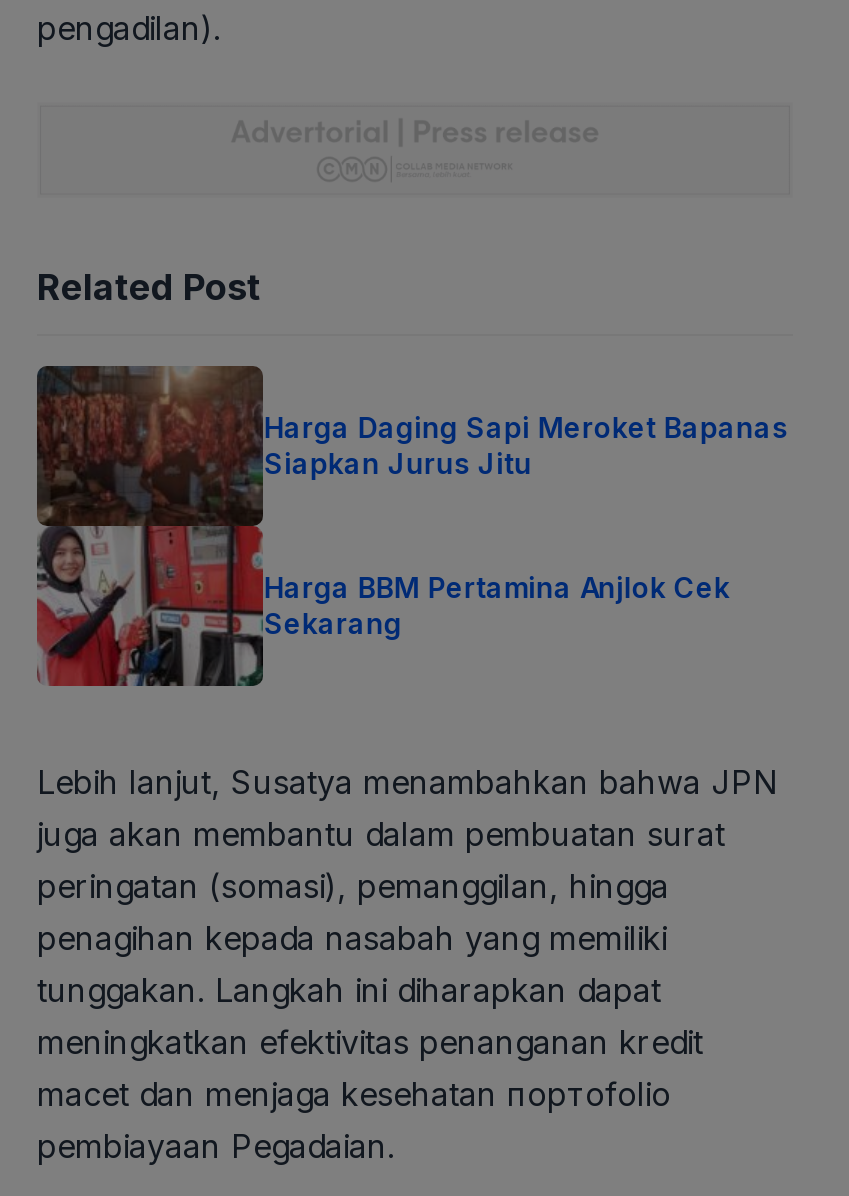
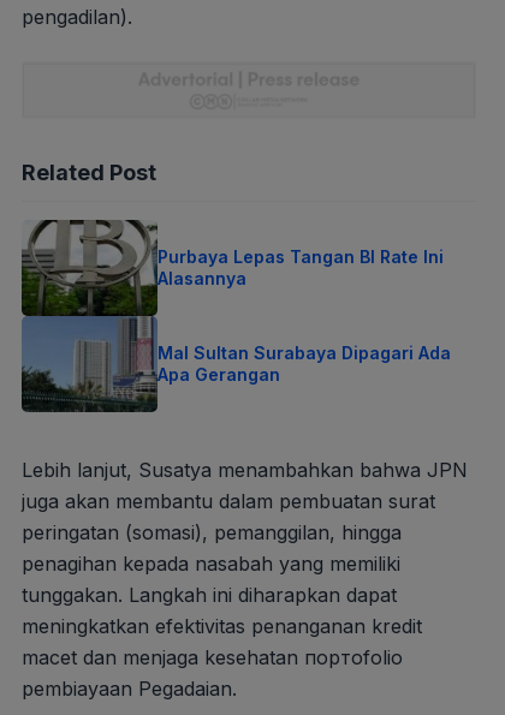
- [image]
- Harga Daging Sapi Meroket Bapanas
- Siapkan Jurus Jitu
+ [image]
+ Purbaya Lepas Tangan BI Rate Ini
+ Alasannya

- Harga BBM Pertamina Anjlok Cek
- Sekarang
+ Mal Sultan Surabaya Dipagari Ada
+ Apa Gerangan
